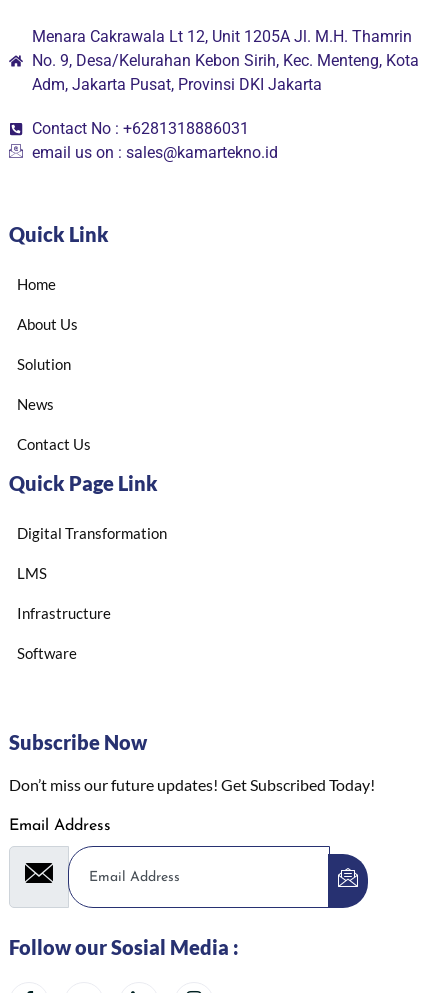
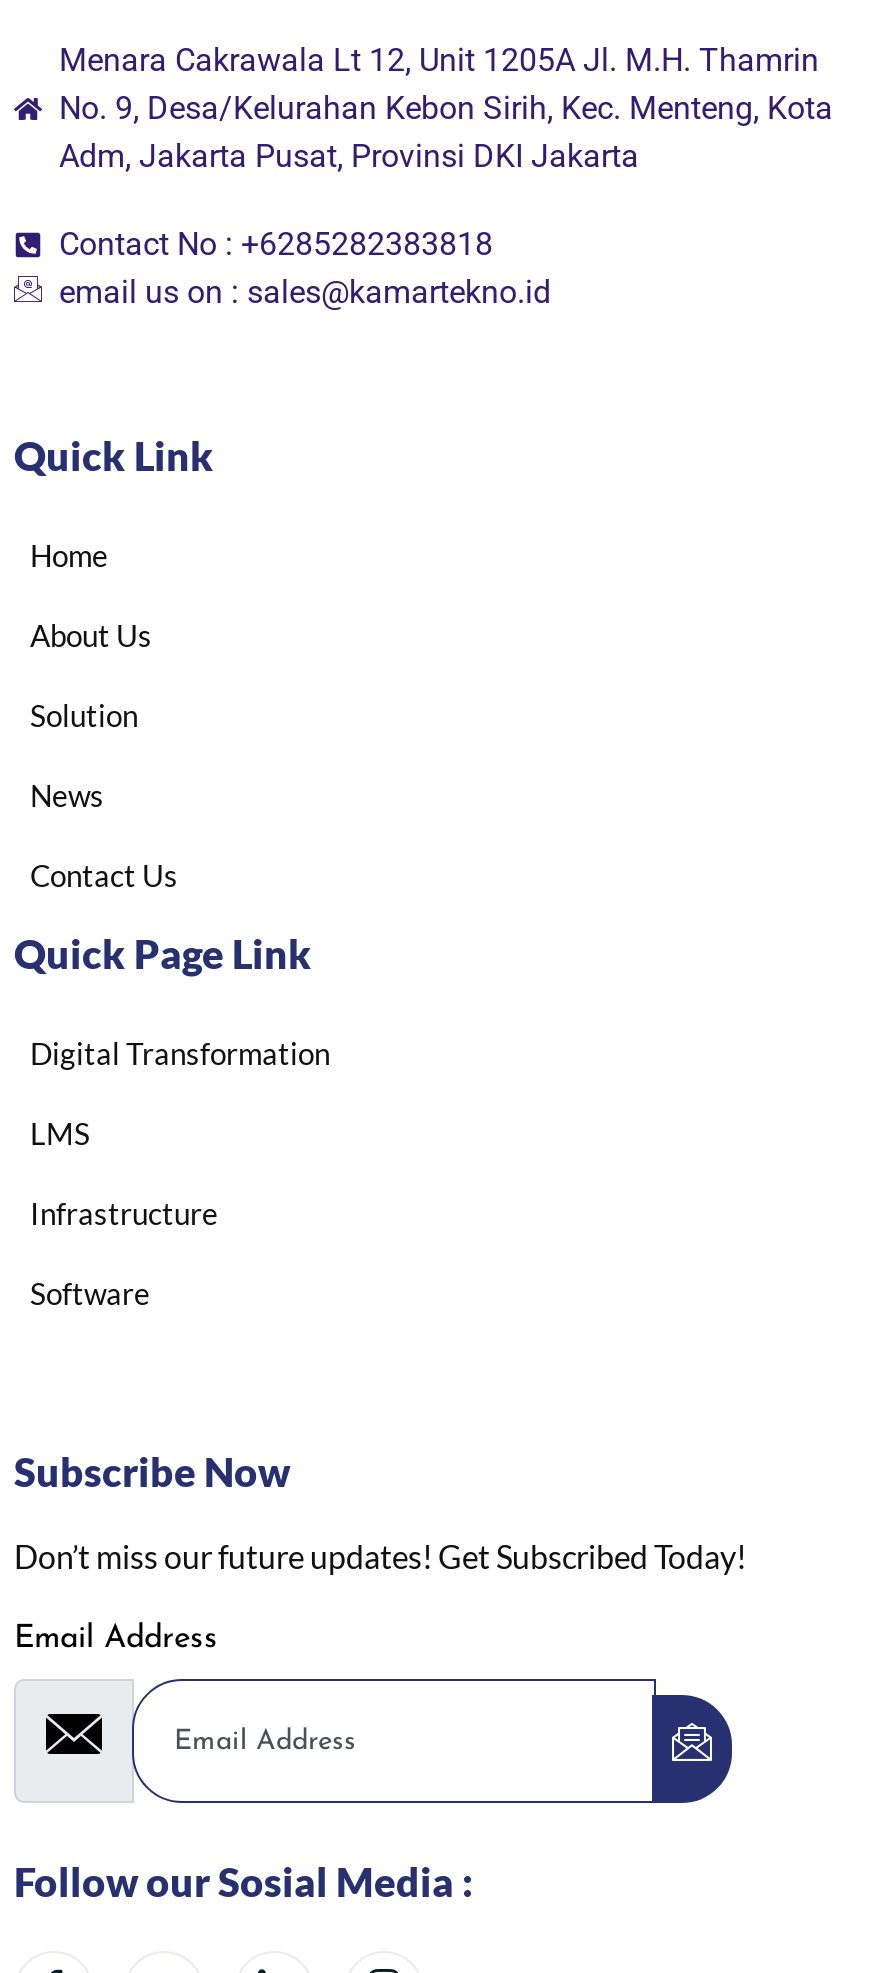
- Contact No : +6281318886031
+ Contact No : +6285282383818
